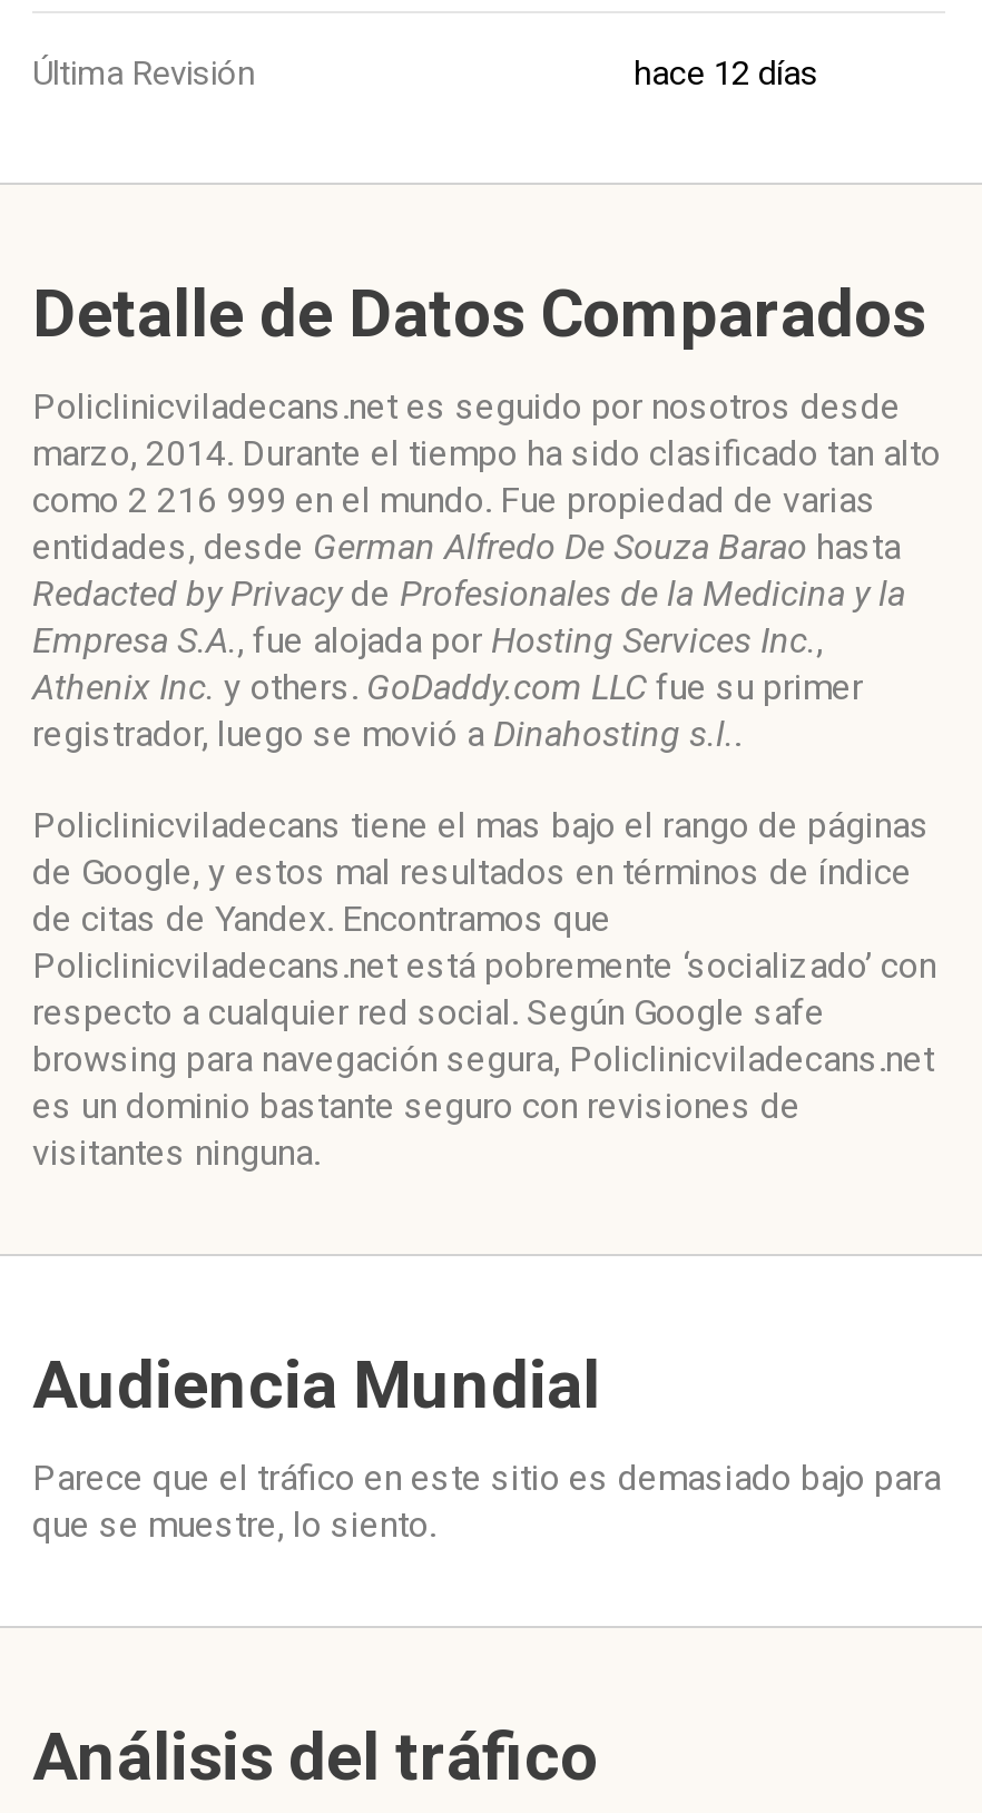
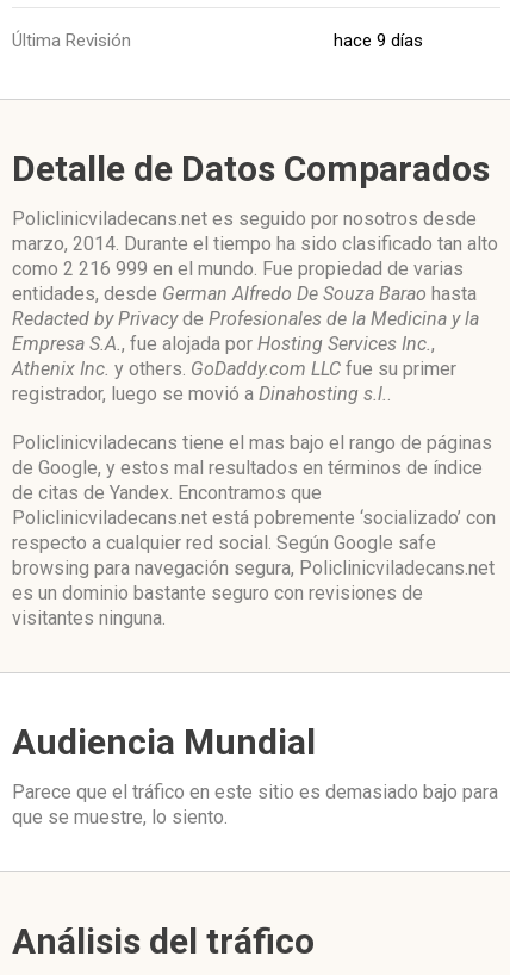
- hace 12 días
+ hace 9 días
